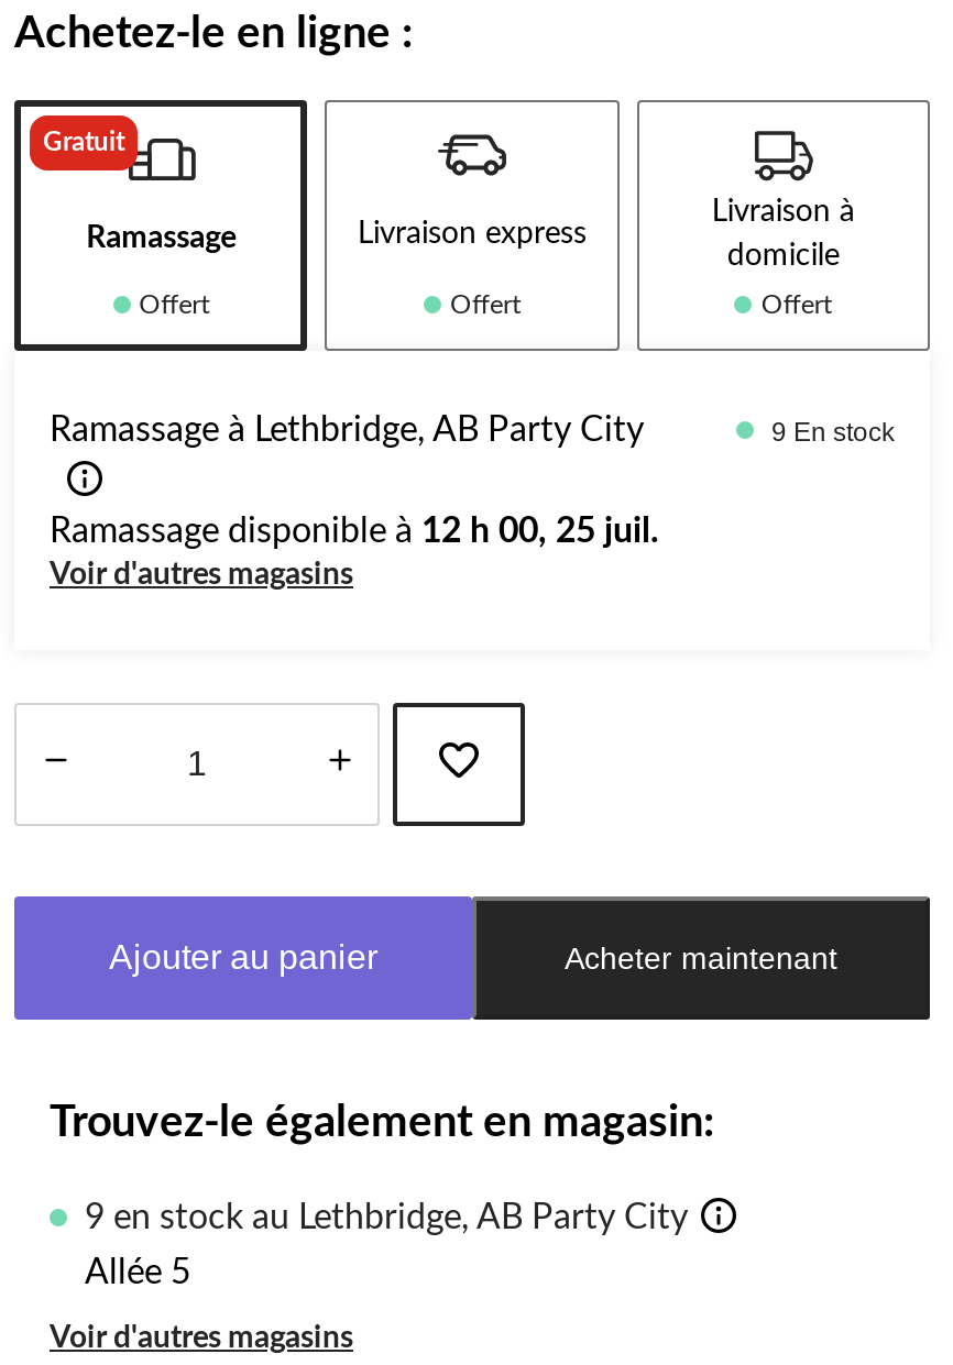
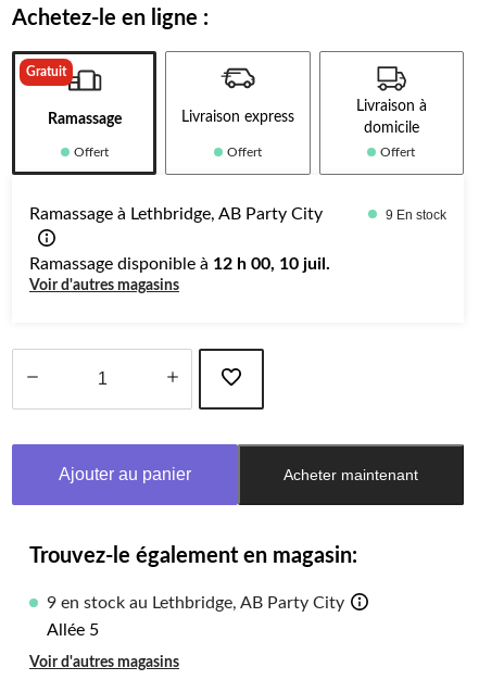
- Ramassage disponible à 12 h 00, 25 juil.
+ Ramassage disponible à 12 h 00, 10 juil.
